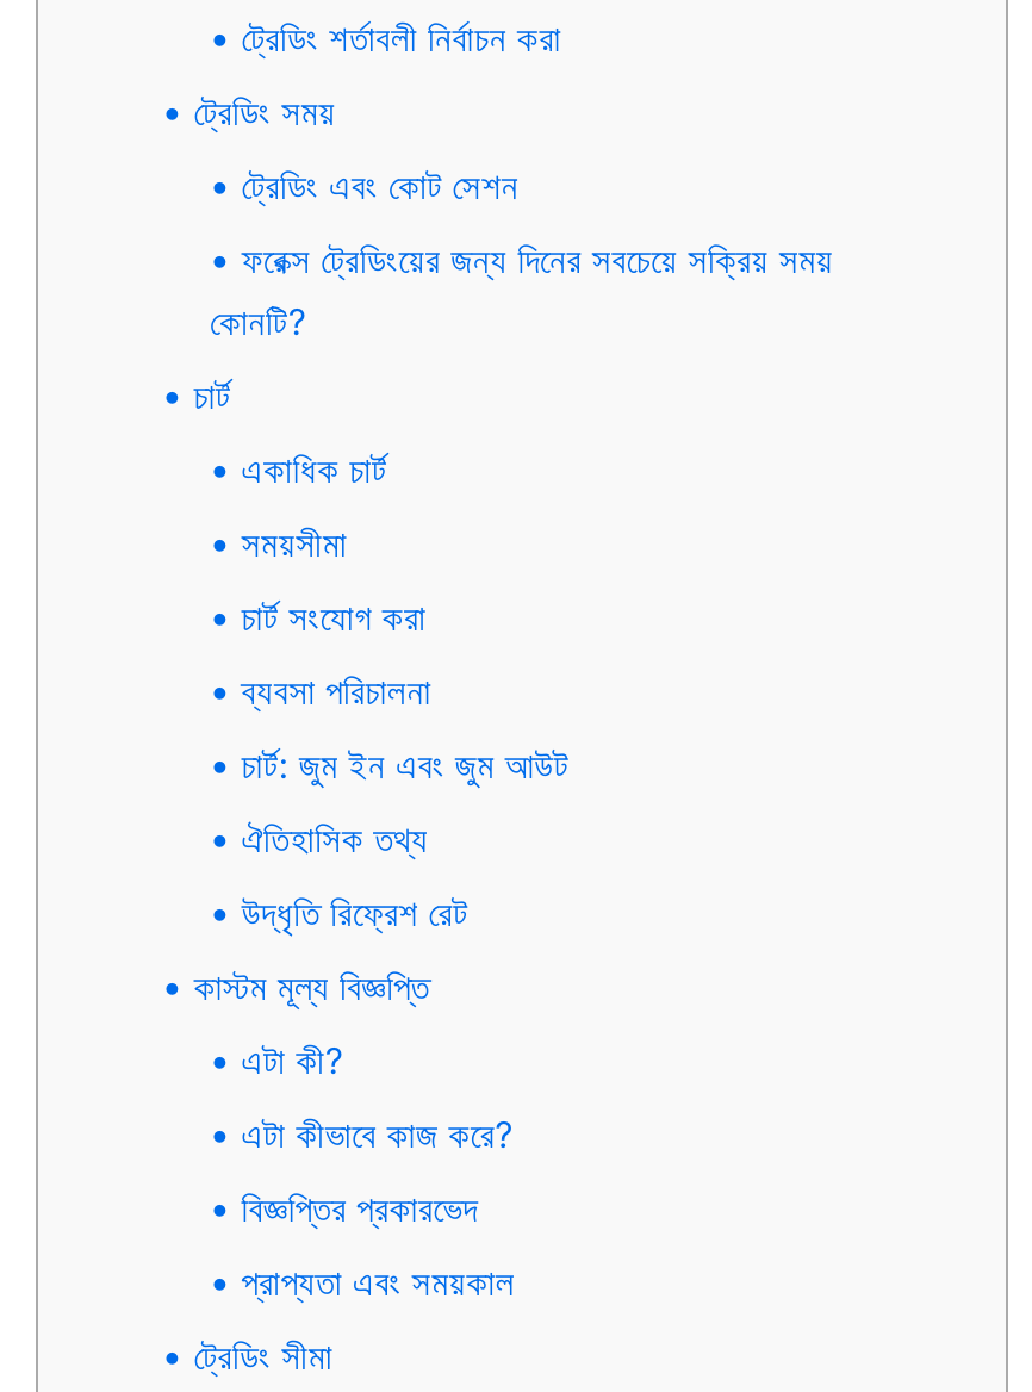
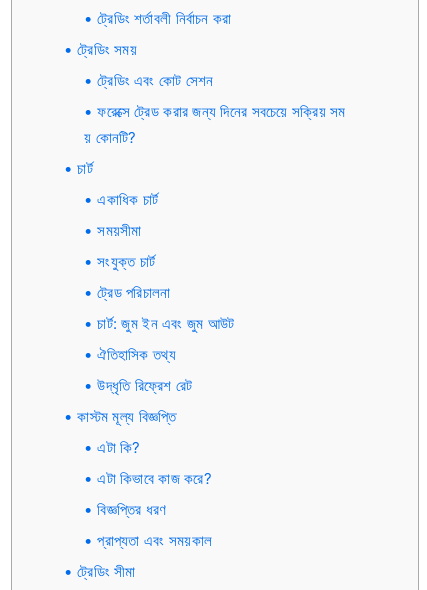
- ফরেক্স ট্রেডিংয়ের জন্য দিনের সবচেয়ে সক্রিয় সময়
- কোনটি?
+ ফরেক্সে ট্রেড করার জন্য দিনের সবচেয়ে সক্রিয় সম
+ য় কোনটি?

- চার্ট সংযোগ করা
+ সংযুক্ত চার্ট

- ব্যবসা পরিচালনা
+ ট্রেড পরিচালনা

- এটা কী?
+ এটা কি?

- এটা কীভাবে কাজ করে?
+ এটা কিভাবে কাজ করে?

- বিজ্ঞপ্তির প্রকারভেদ
+ বিজ্ঞপ্তির ধরণ
